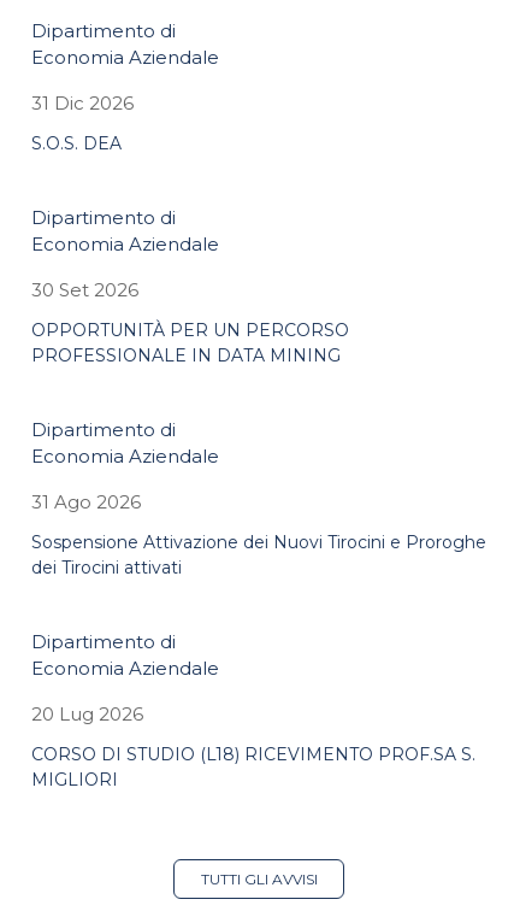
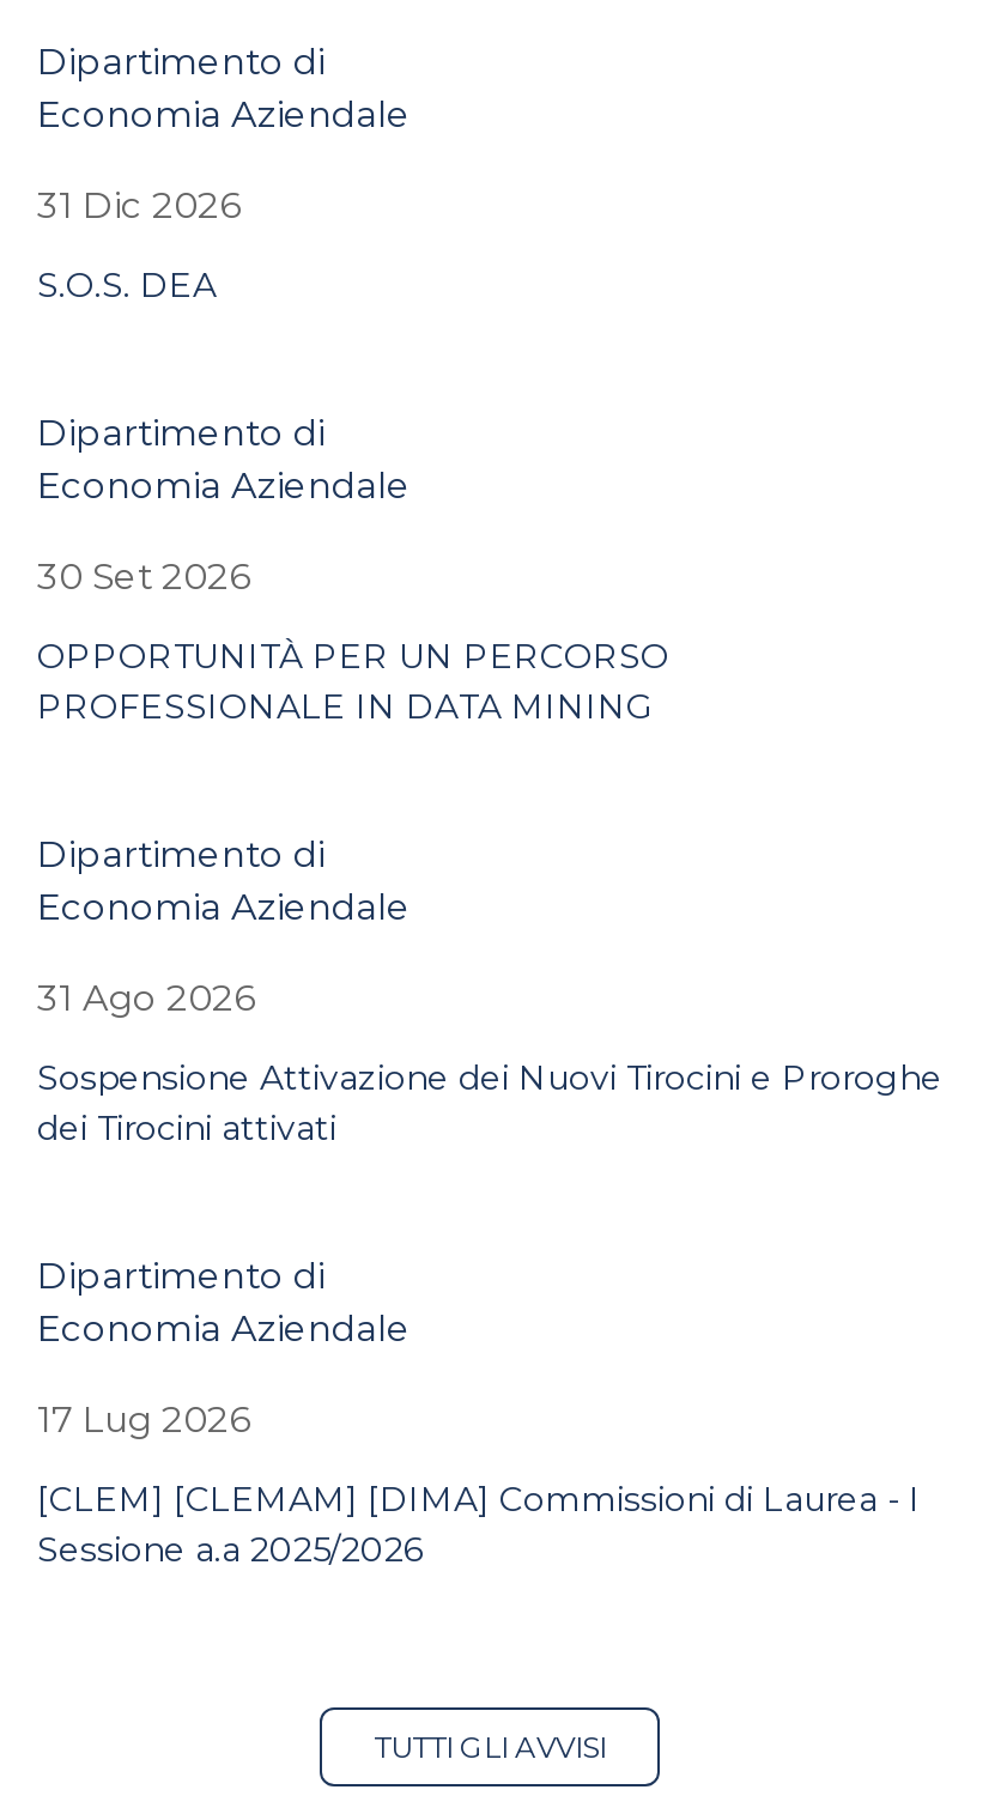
- 20 Lug 2026
+ 17 Lug 2026

- CORSO DI STUDIO (L18) RICEVIMENTO PROF.SA S.
- MIGLIORI
+ [CLEM] [CLEMAM] [DIMA] Commissioni di Laurea - I
+ Sessione a.a 2025/2026
